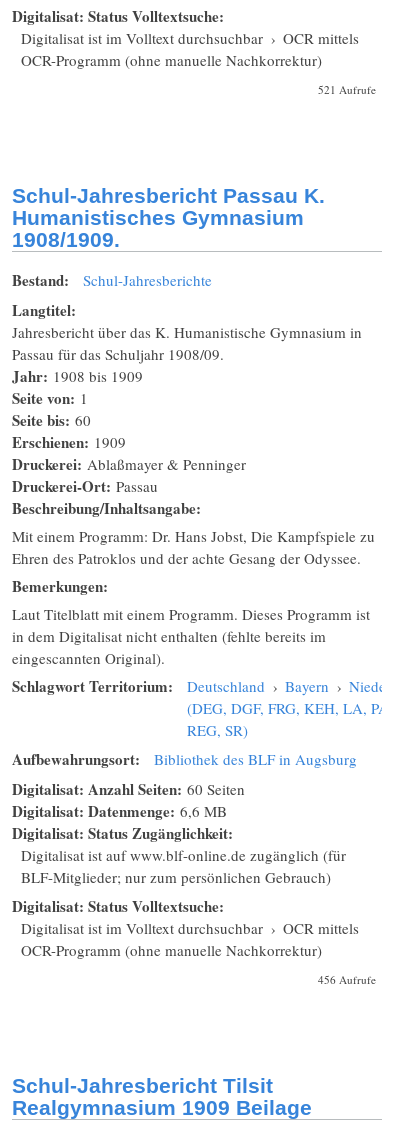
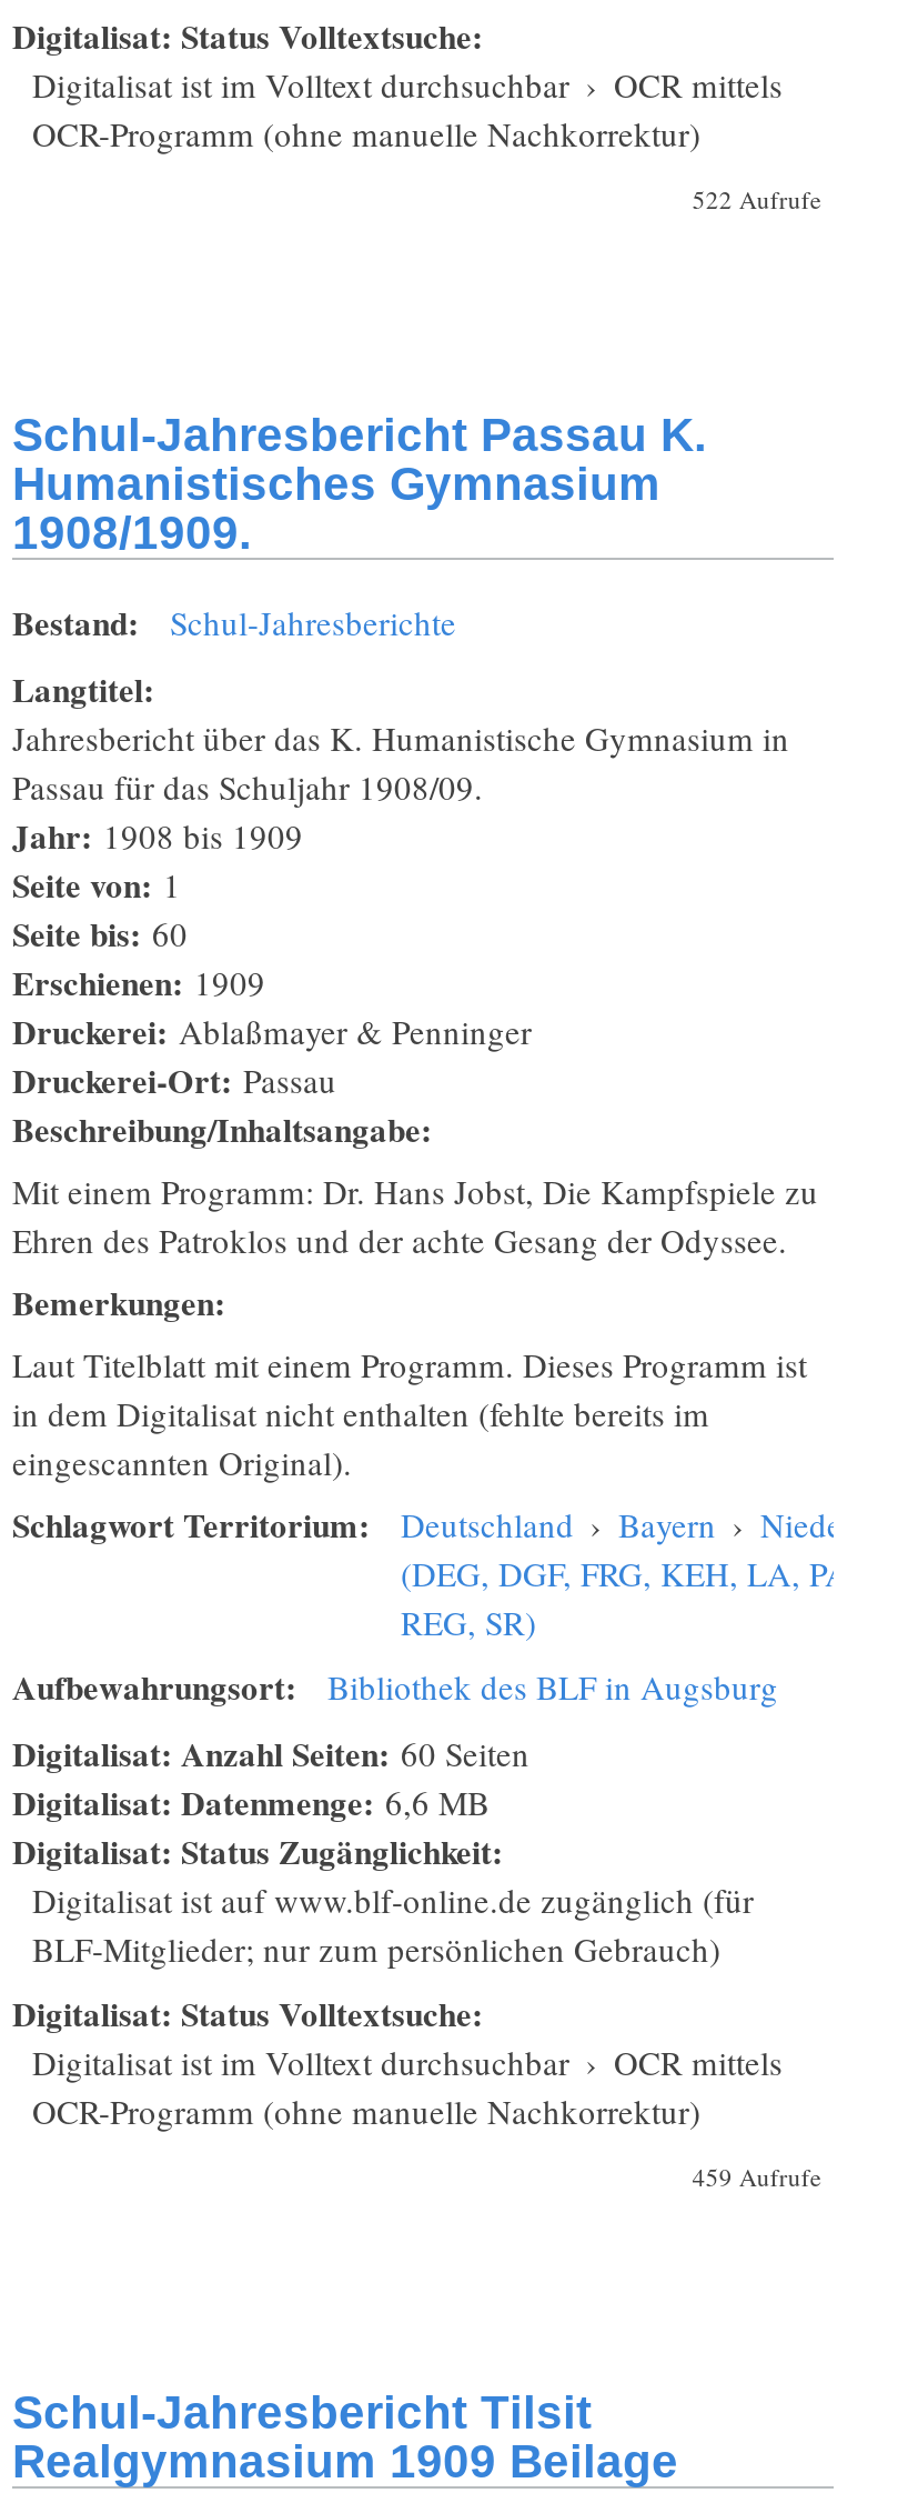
- 521 Aufrufe
+ 522 Aufrufe

- 456 Aufrufe
+ 459 Aufrufe
